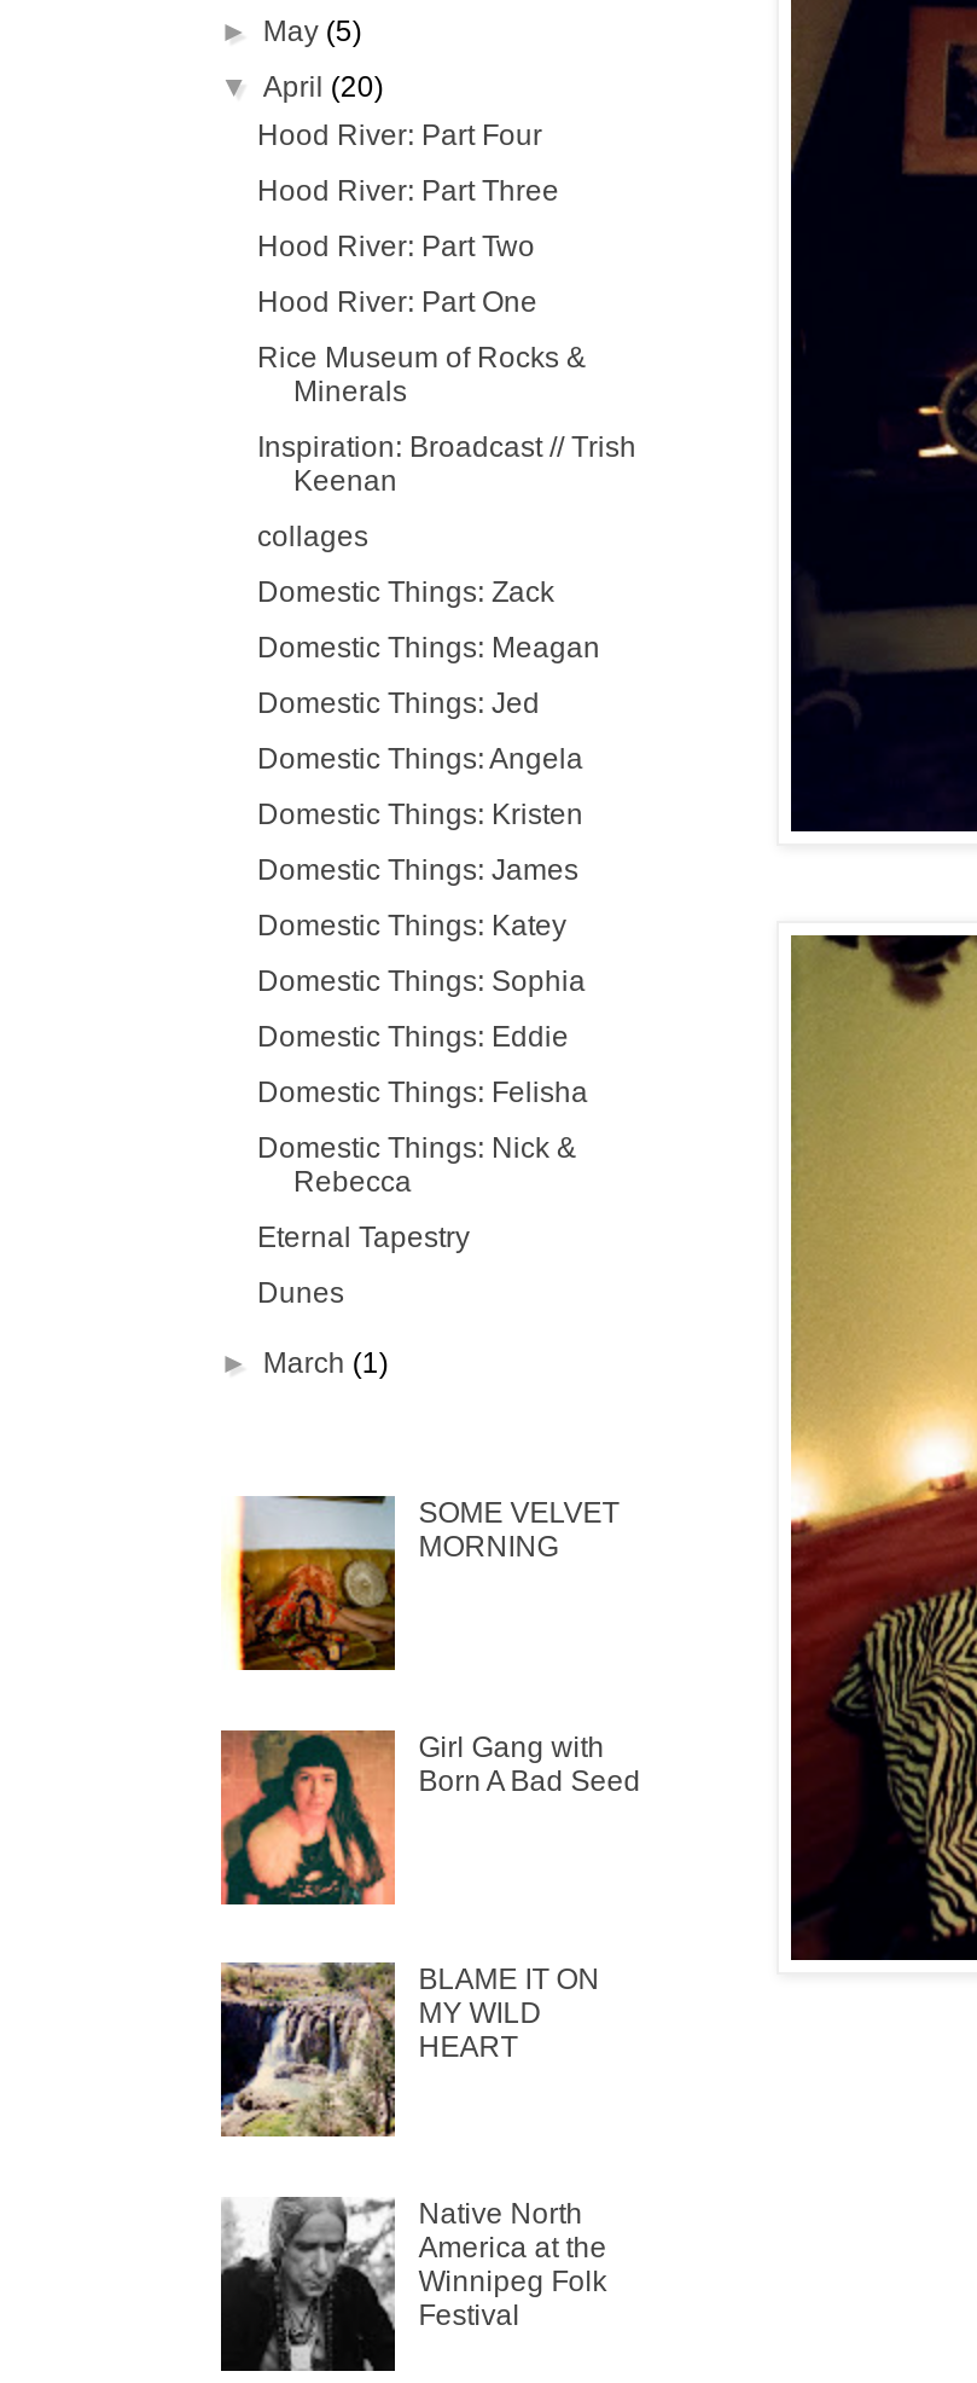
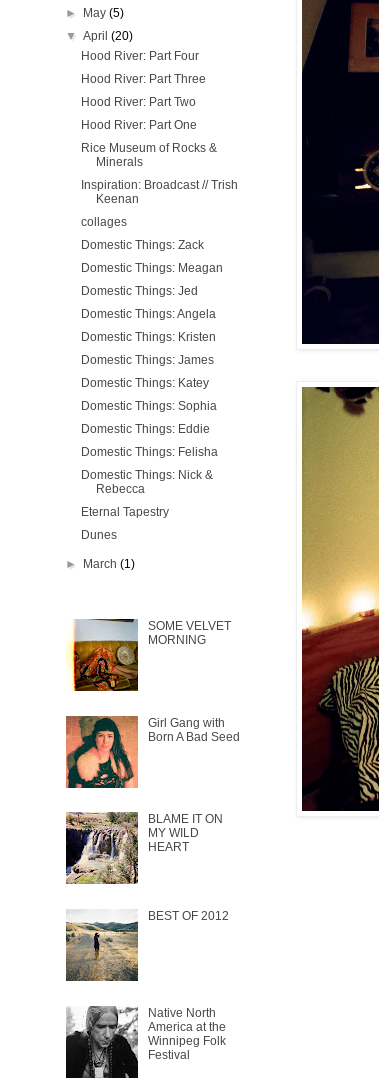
+ [image]
+ BEST OF 2012
